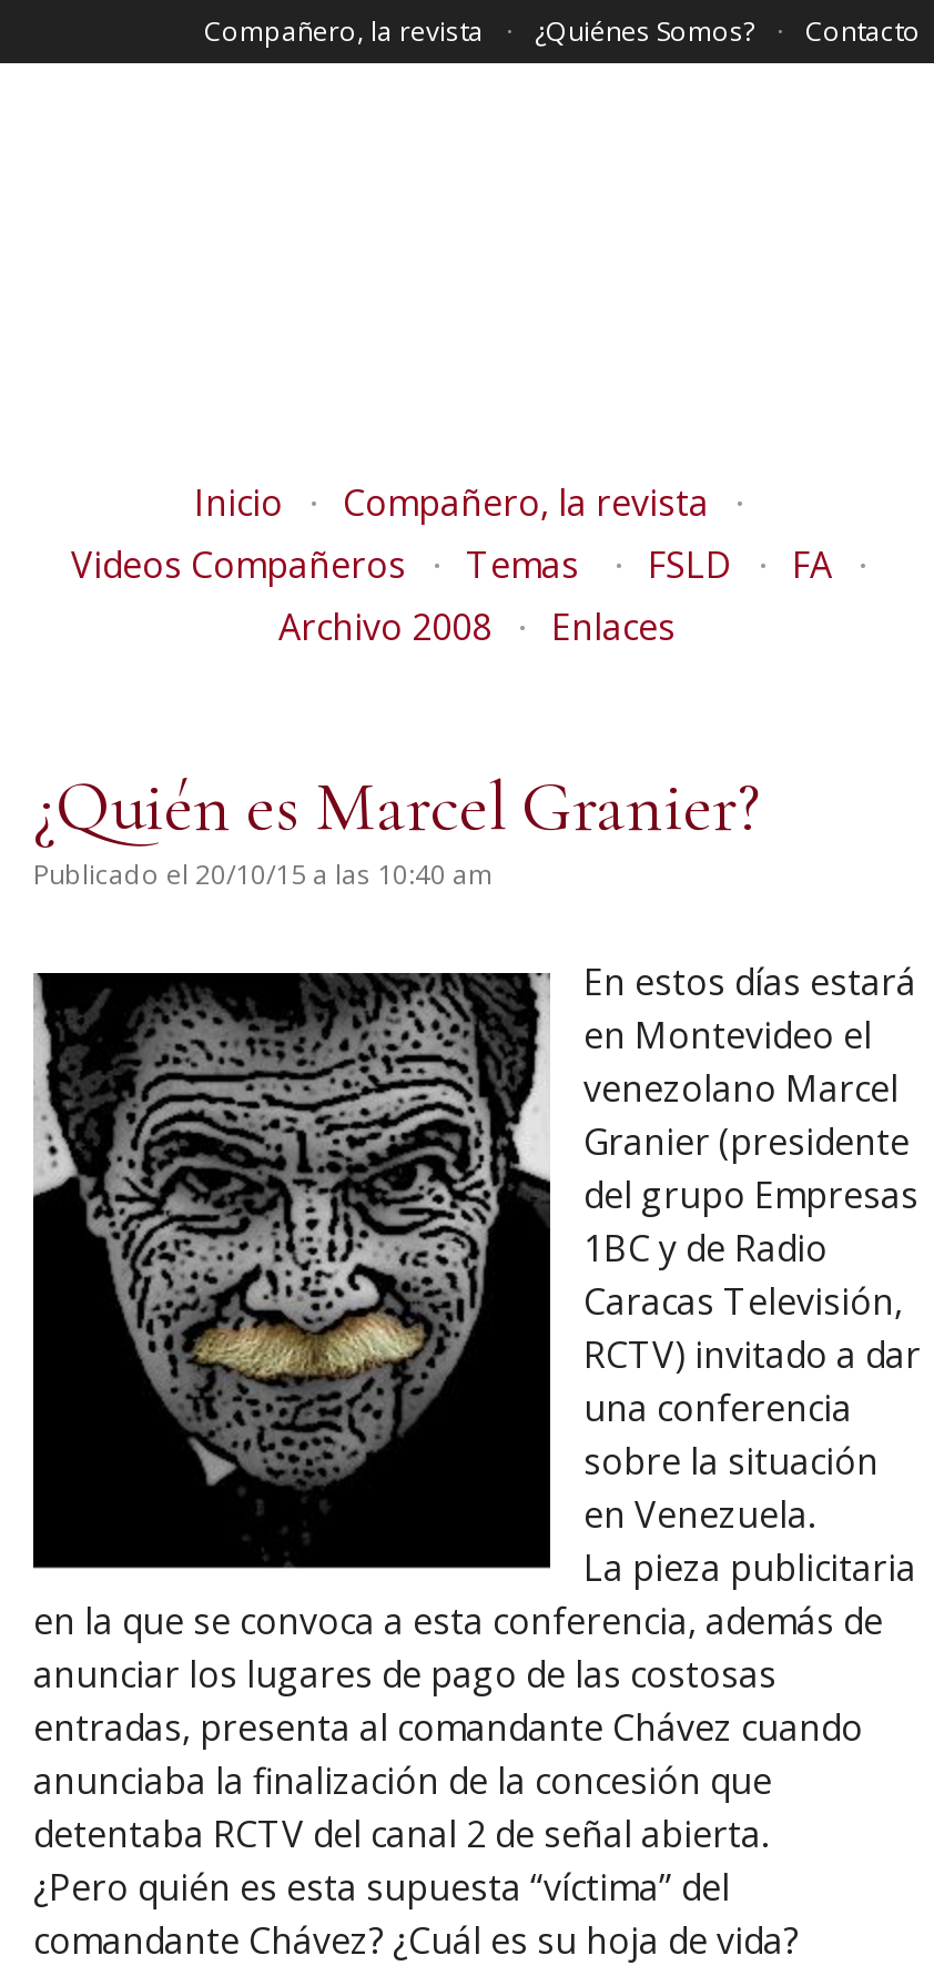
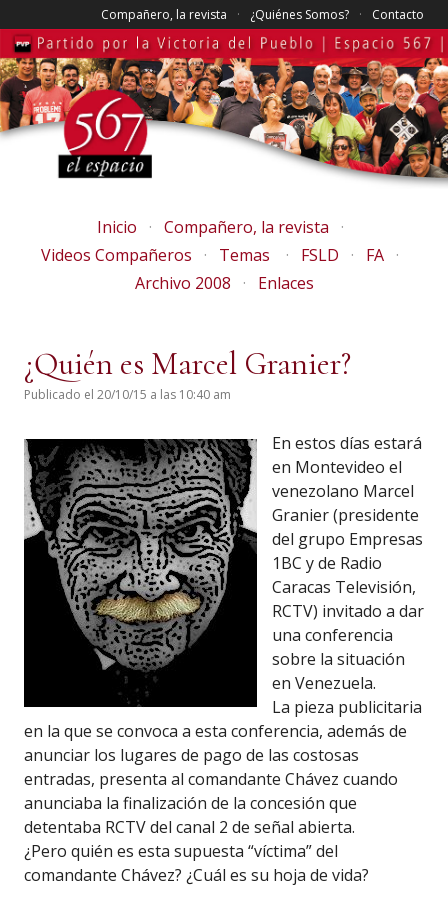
+ [image]
